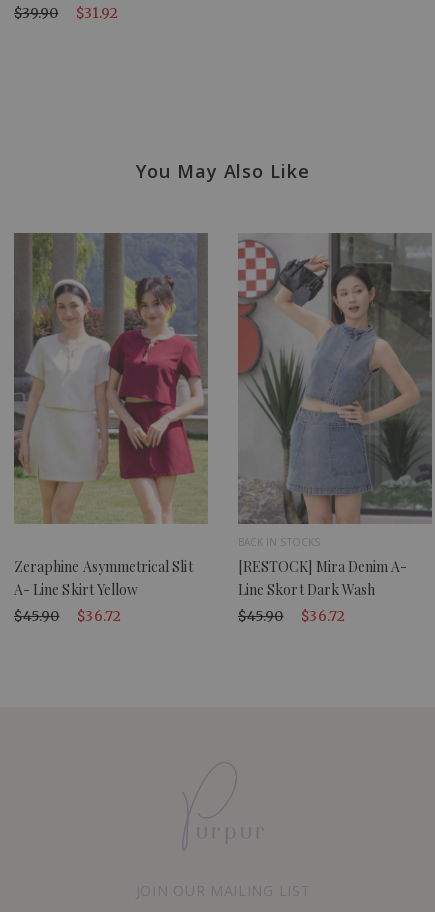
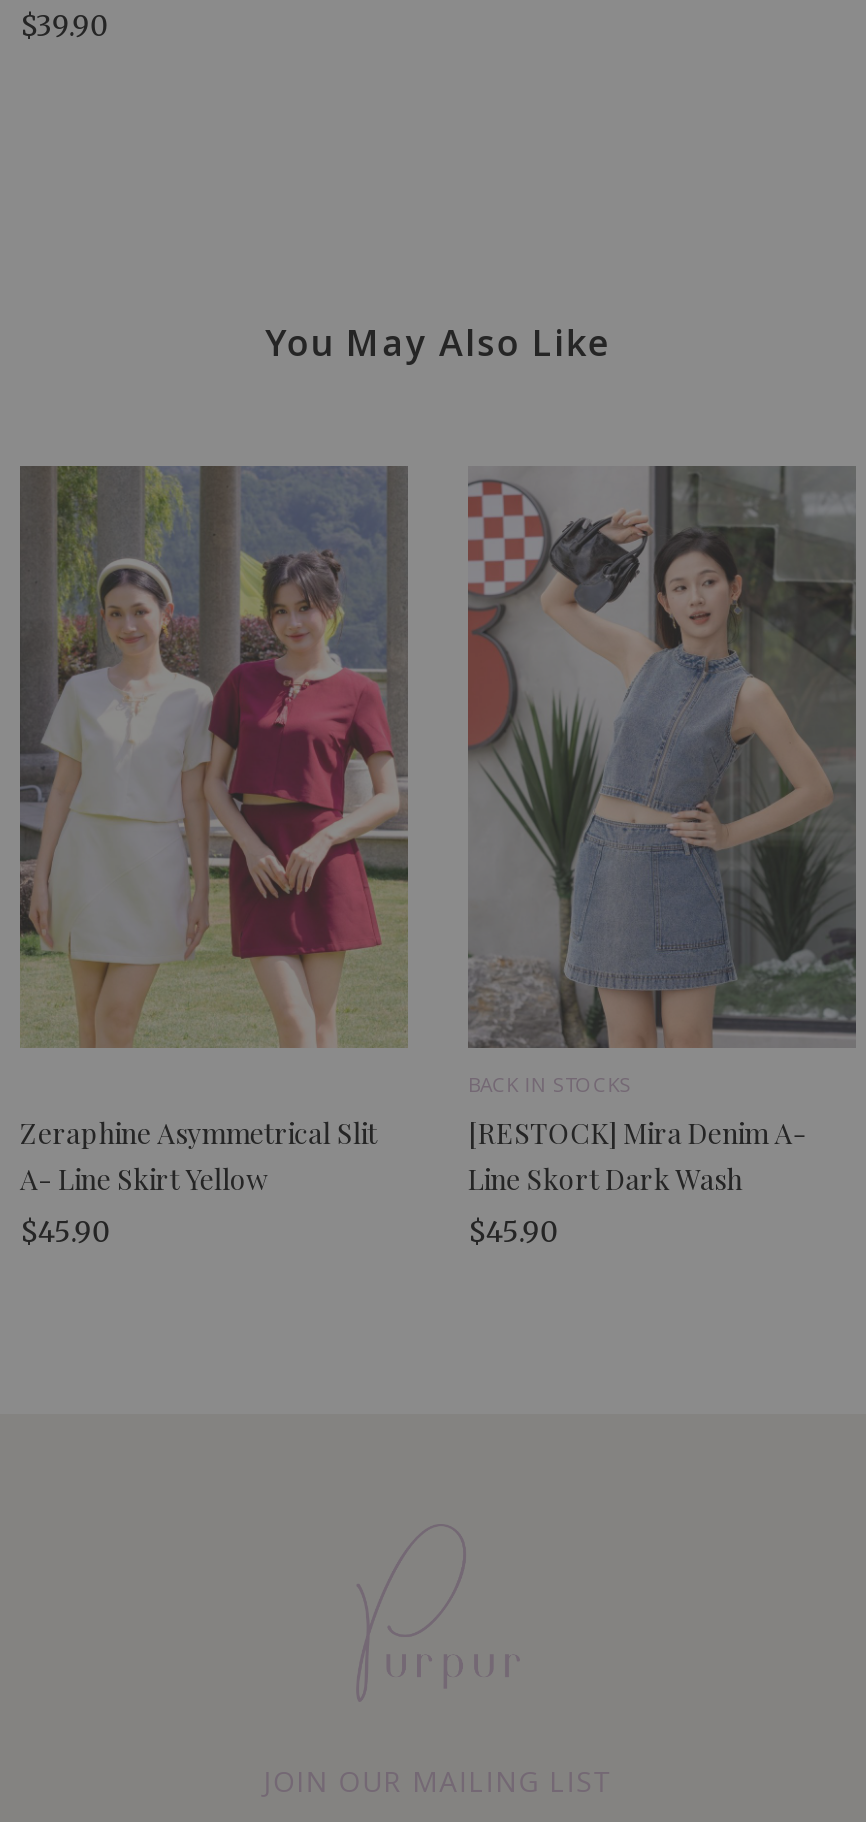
- $31.92

- $36.72

- $36.72
